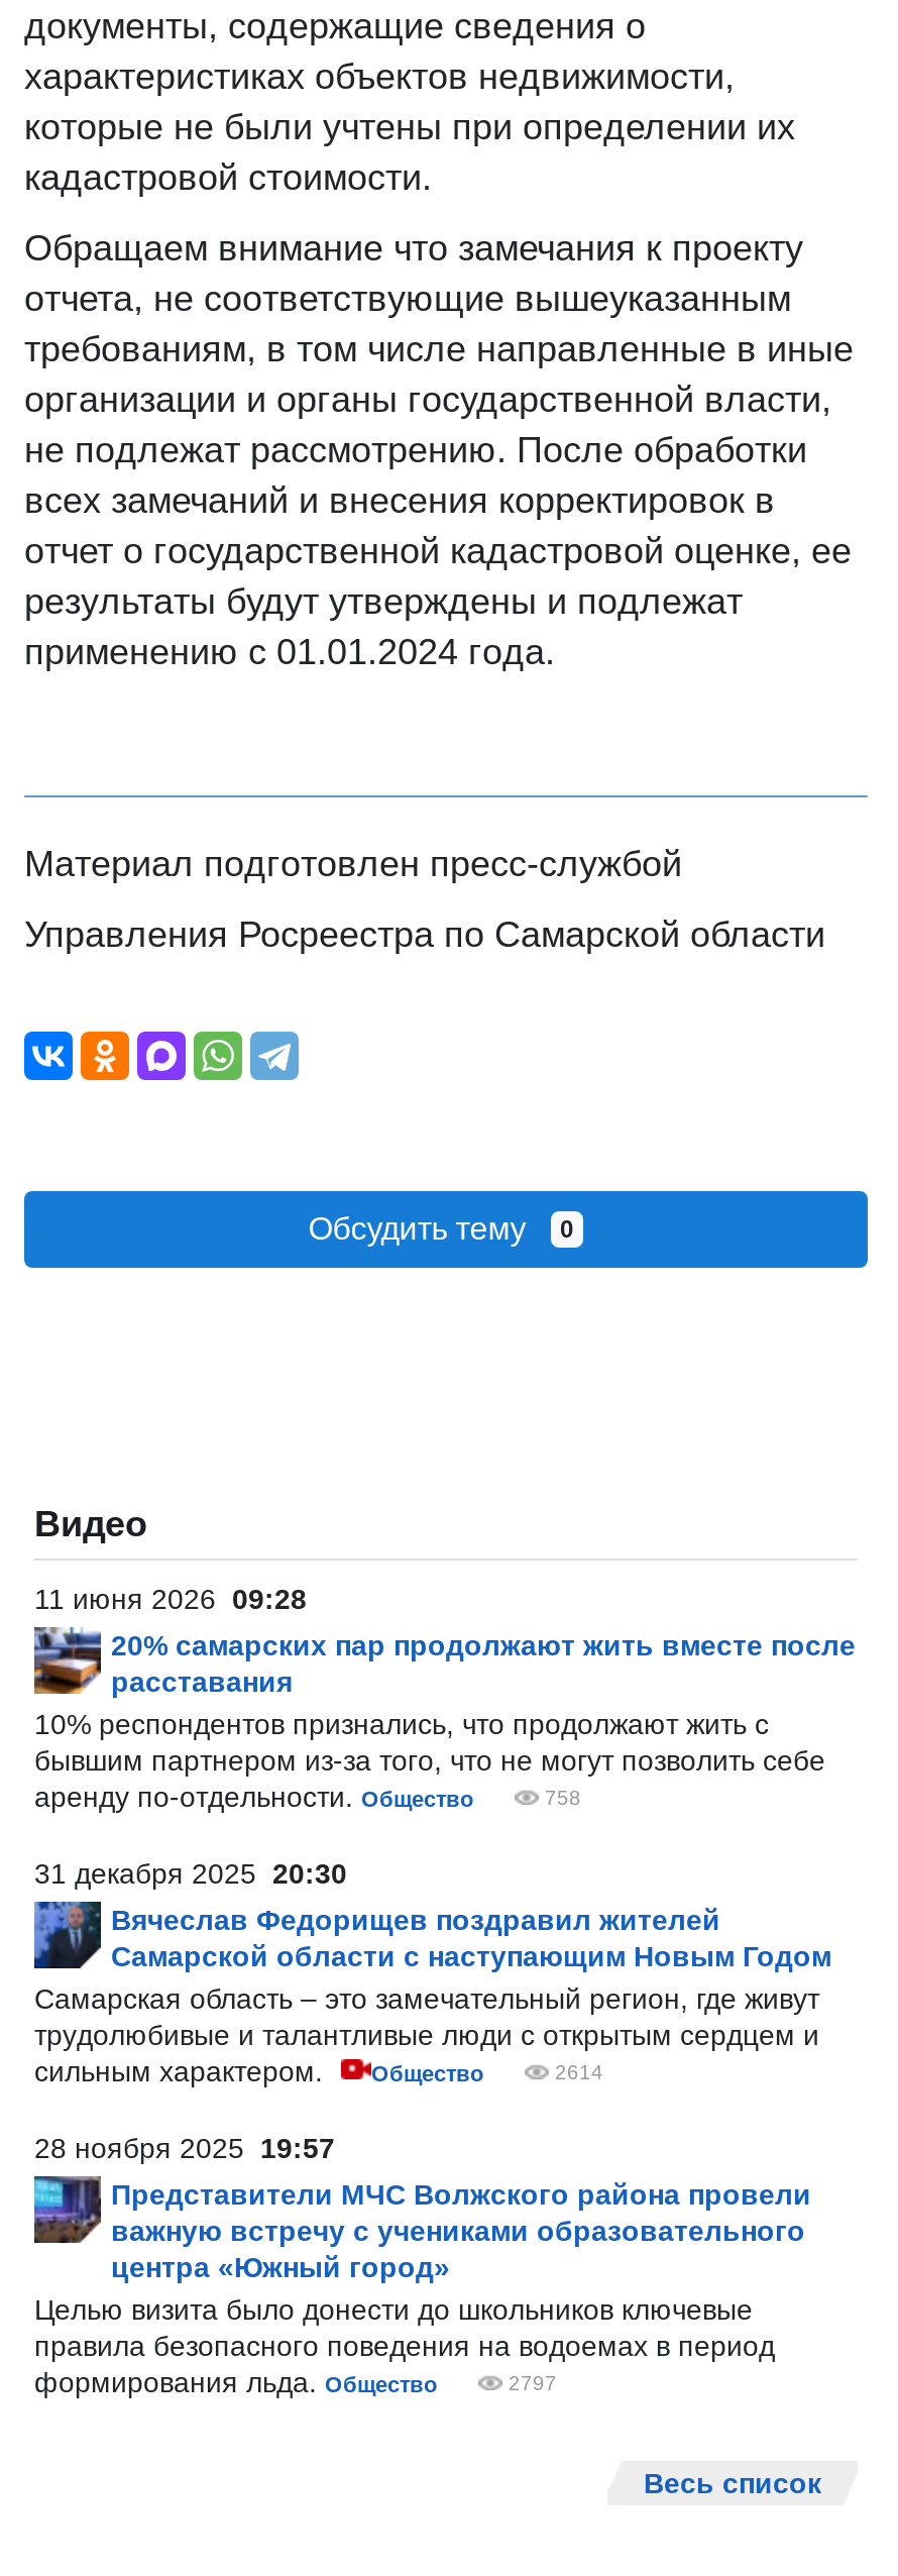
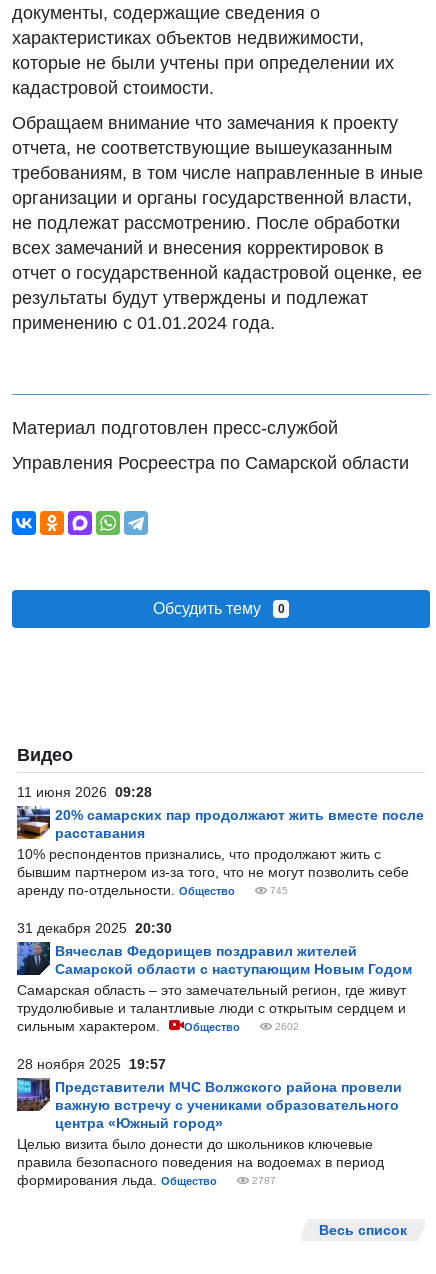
- 758
+ 745

- 2614
+ 2602

- 2797
+ 2787
